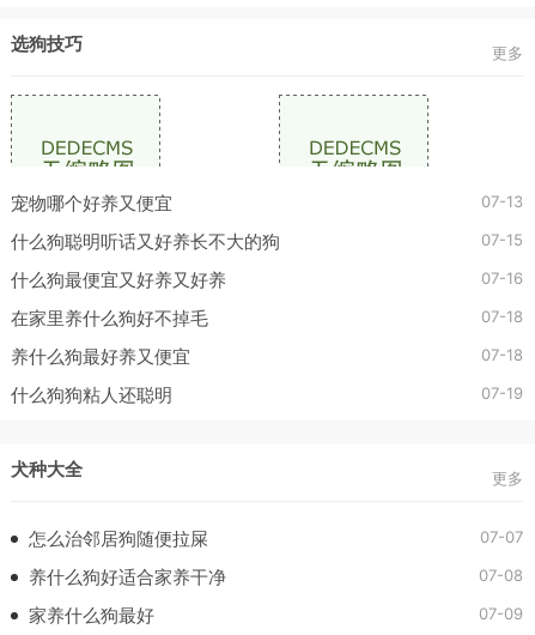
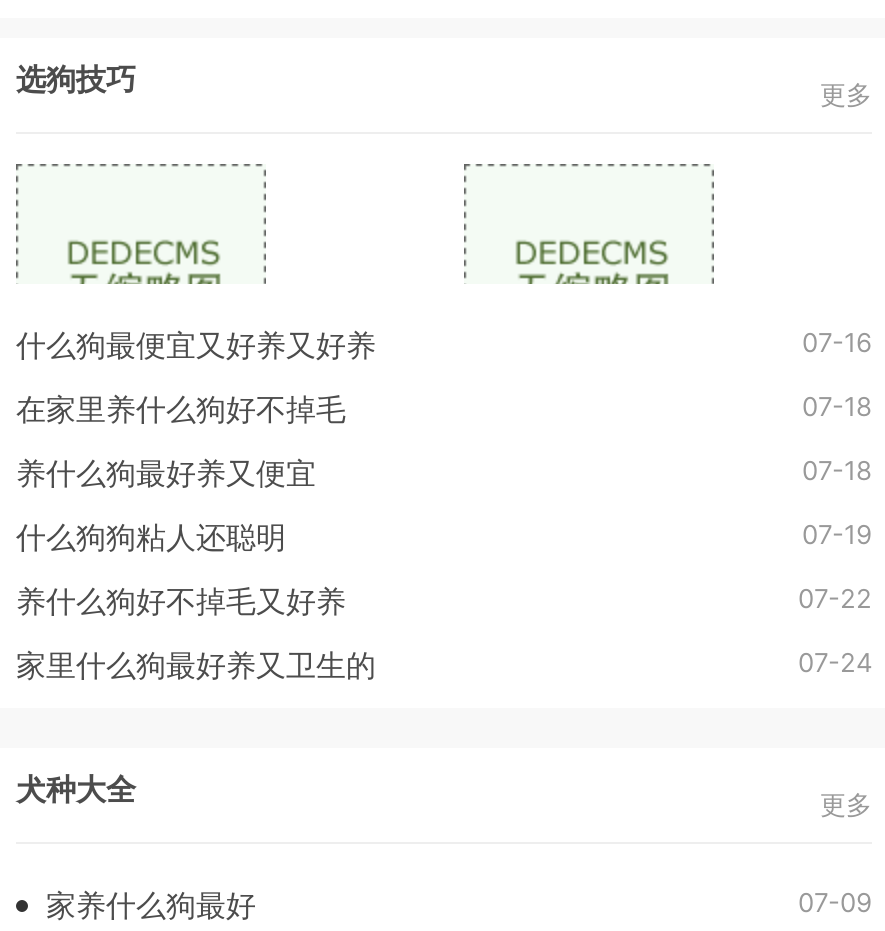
- 宠物哪个好养又便宜
- 07-13
- 什么狗聪明听话又好养长不大的狗
- 07-15

+ 养什么狗好不掉毛又好养
+ 07-22
+ 家里什么狗最好养又卫生的
+ 07-24

- 怎么治邻居狗随便拉屎
- 07-07
- 养什么狗好适合家养干净
- 07-08
